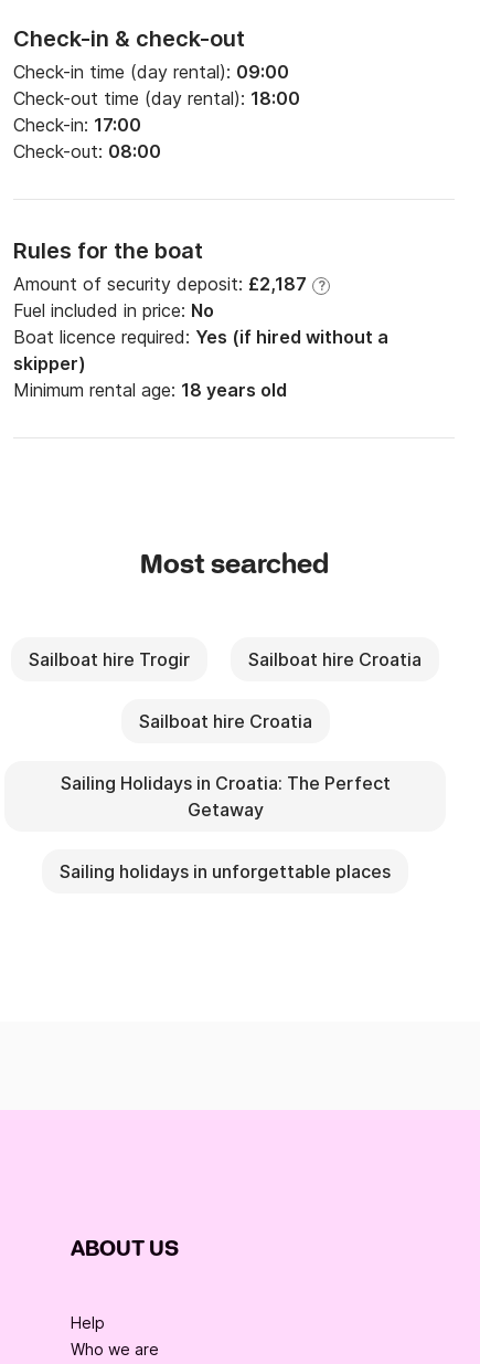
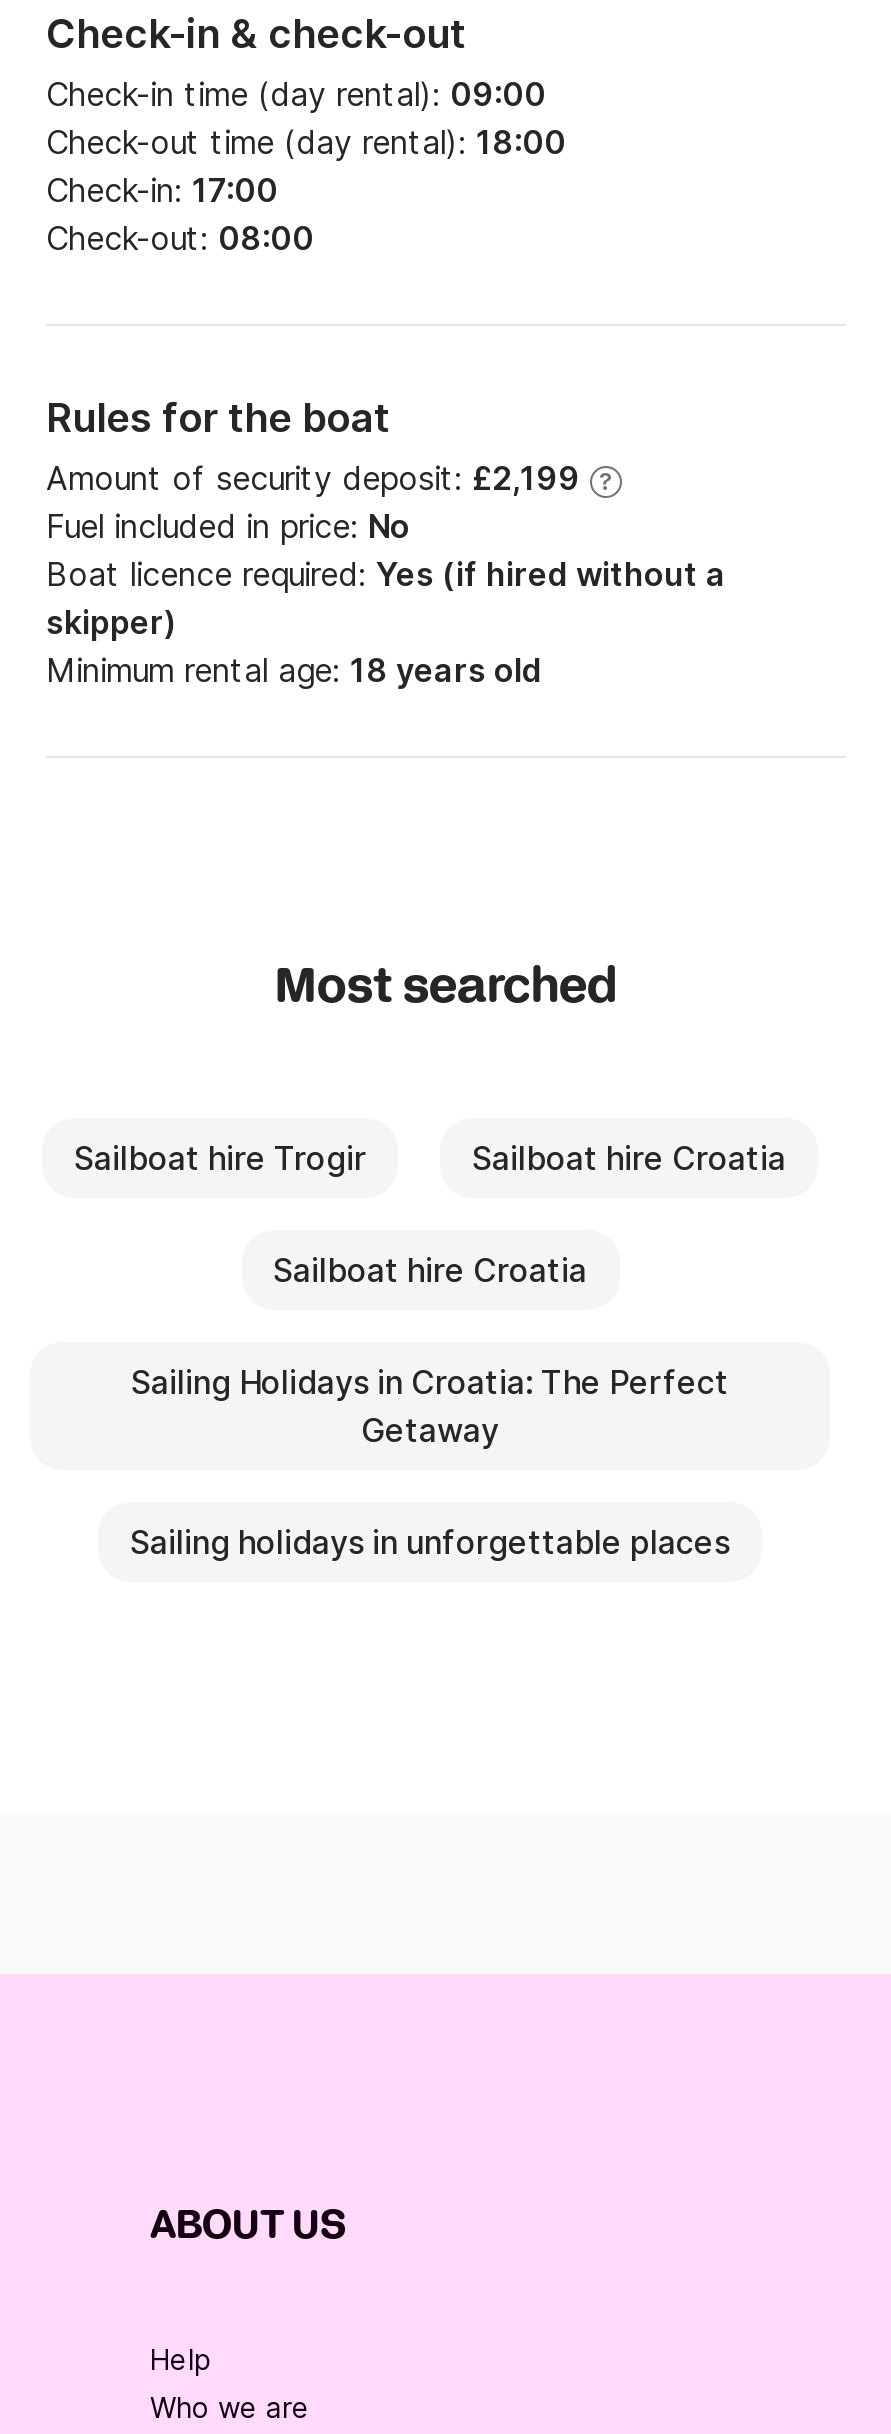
- Amount of security deposit: £2,187
+ Amount of security deposit: £2,199
